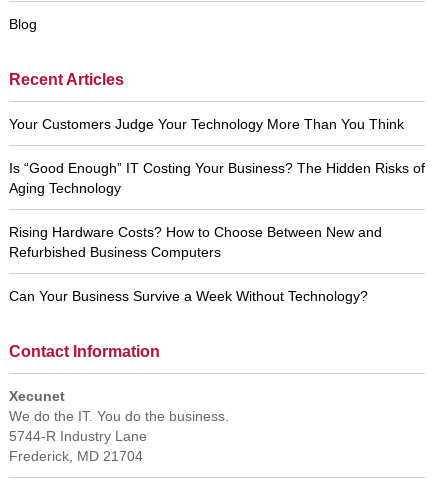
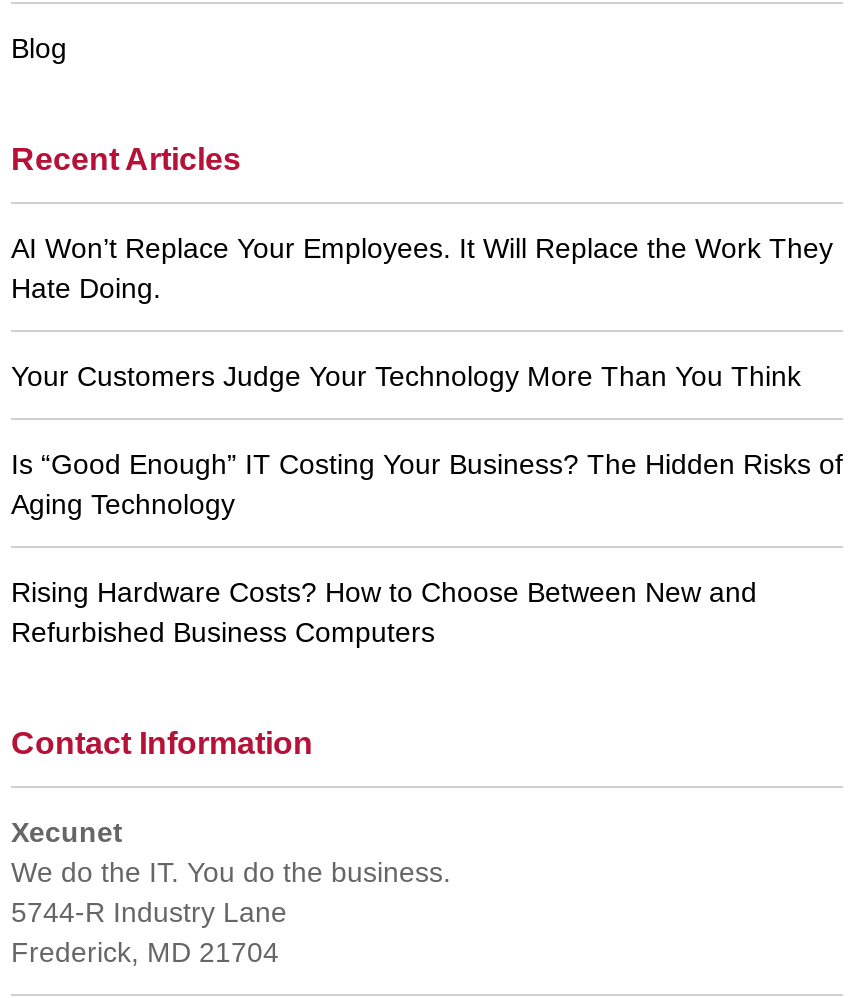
+ AI Won’t Replace Your Employees. It Will Replace the Work They
+ Hate Doing.

moved down: Your Customers Judge Your Technology More Than You Think | Is “Good Enough” IT Costing Your Business? The Hidden Risks of | Aging Technology | Rising Hardware Costs? How to Choose Between New and | Refurbished Business Computers

- Can Your Business Survive a Week Without Technology?
